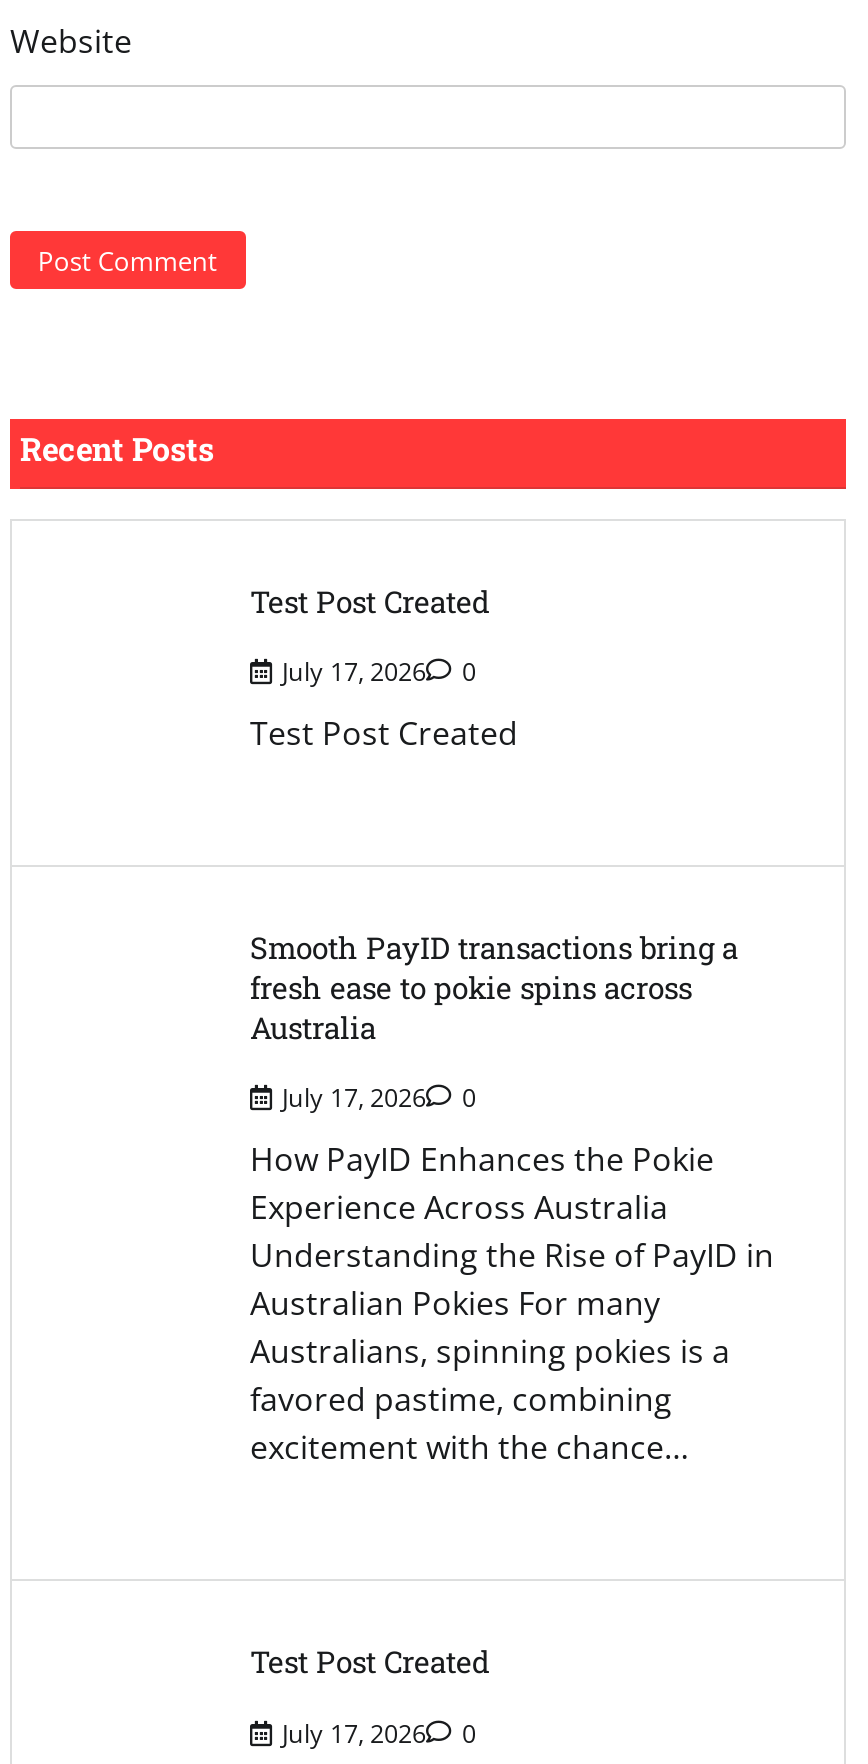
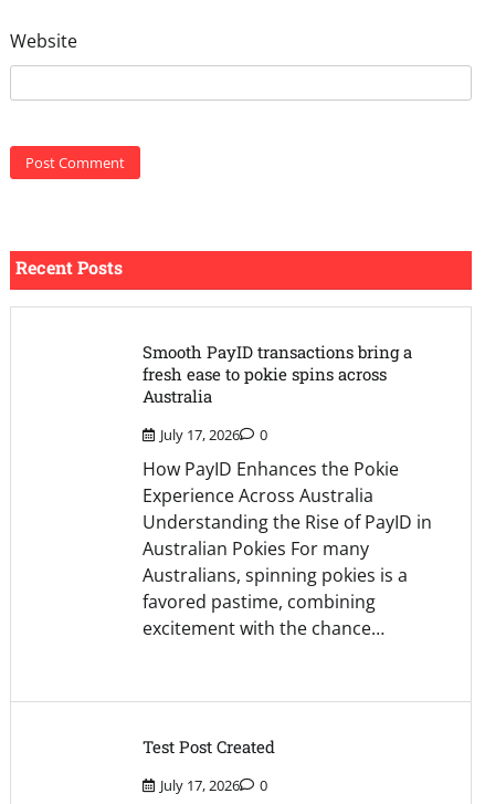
- Test Post Created
- July 17, 2026
- 0
- Test Post Created
